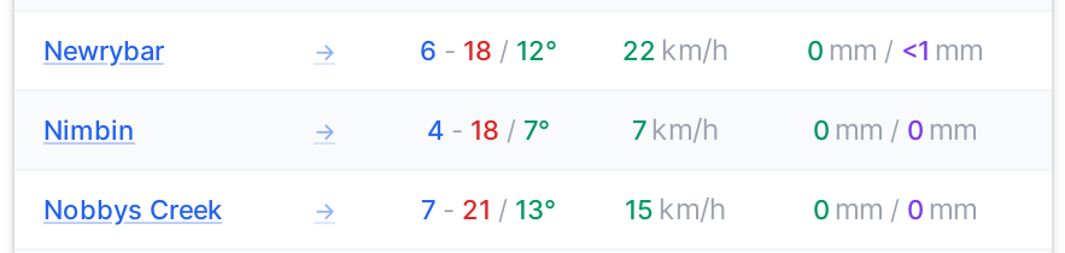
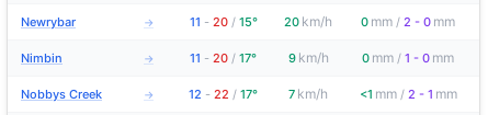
- 6 - 18 / 12°
- 22 km/h
- 0 mm / <1 mm
+ 11 - 20 / 15°
+ 20 km/h
+ 0 mm / 2 - 0 mm

- 4 - 18 / 7°
- 7 km/h
- 0 mm / 0 mm
+ 11 - 20 / 17°
+ 9 km/h
+ 0 mm / 1 - 0 mm

- 7 - 21 / 13°
- 15 km/h
- 0 mm / 0 mm
+ 12 - 22 / 17°
+ 7 km/h
+ <1 mm / 2 - 1 mm
